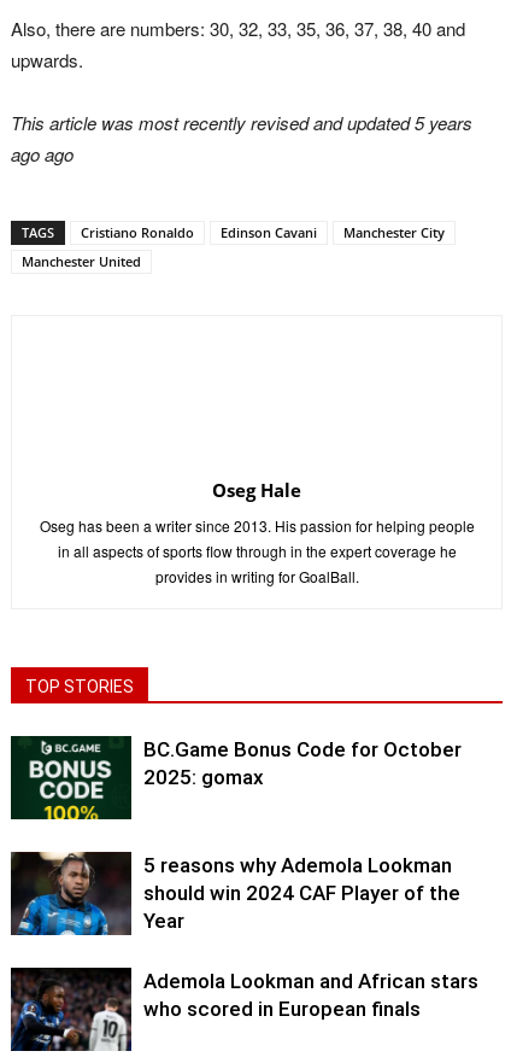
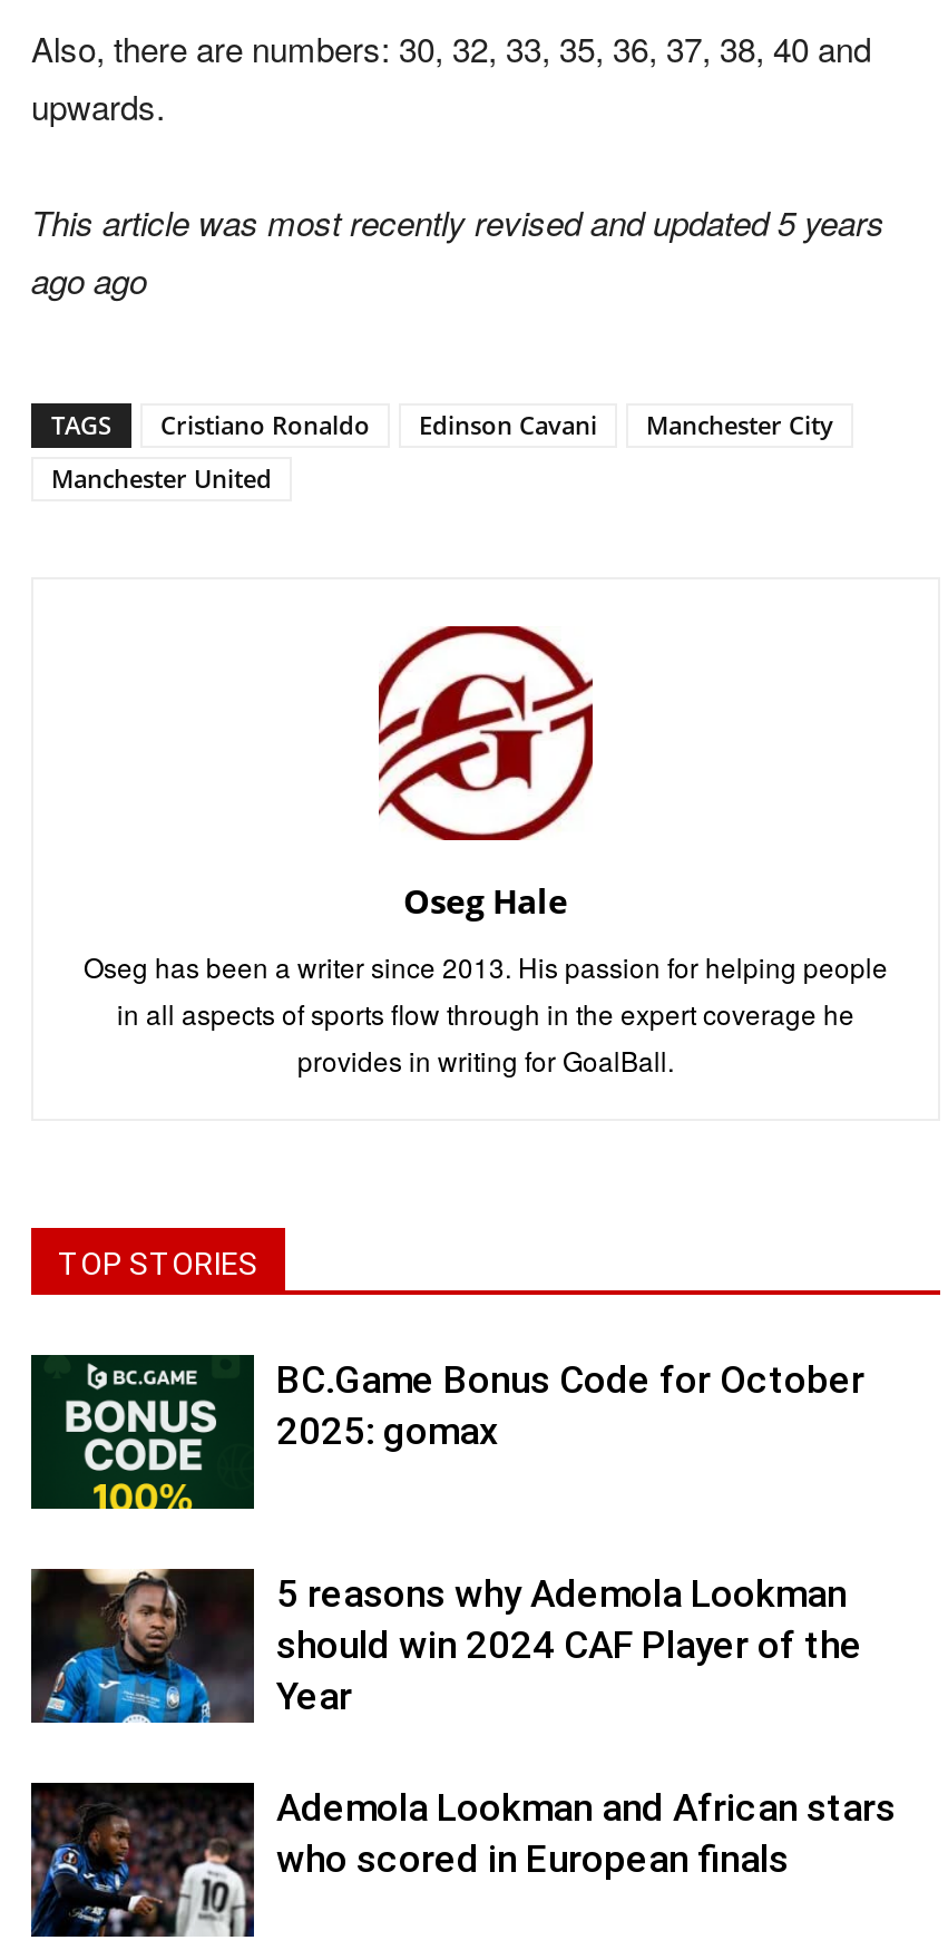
+ [image]
